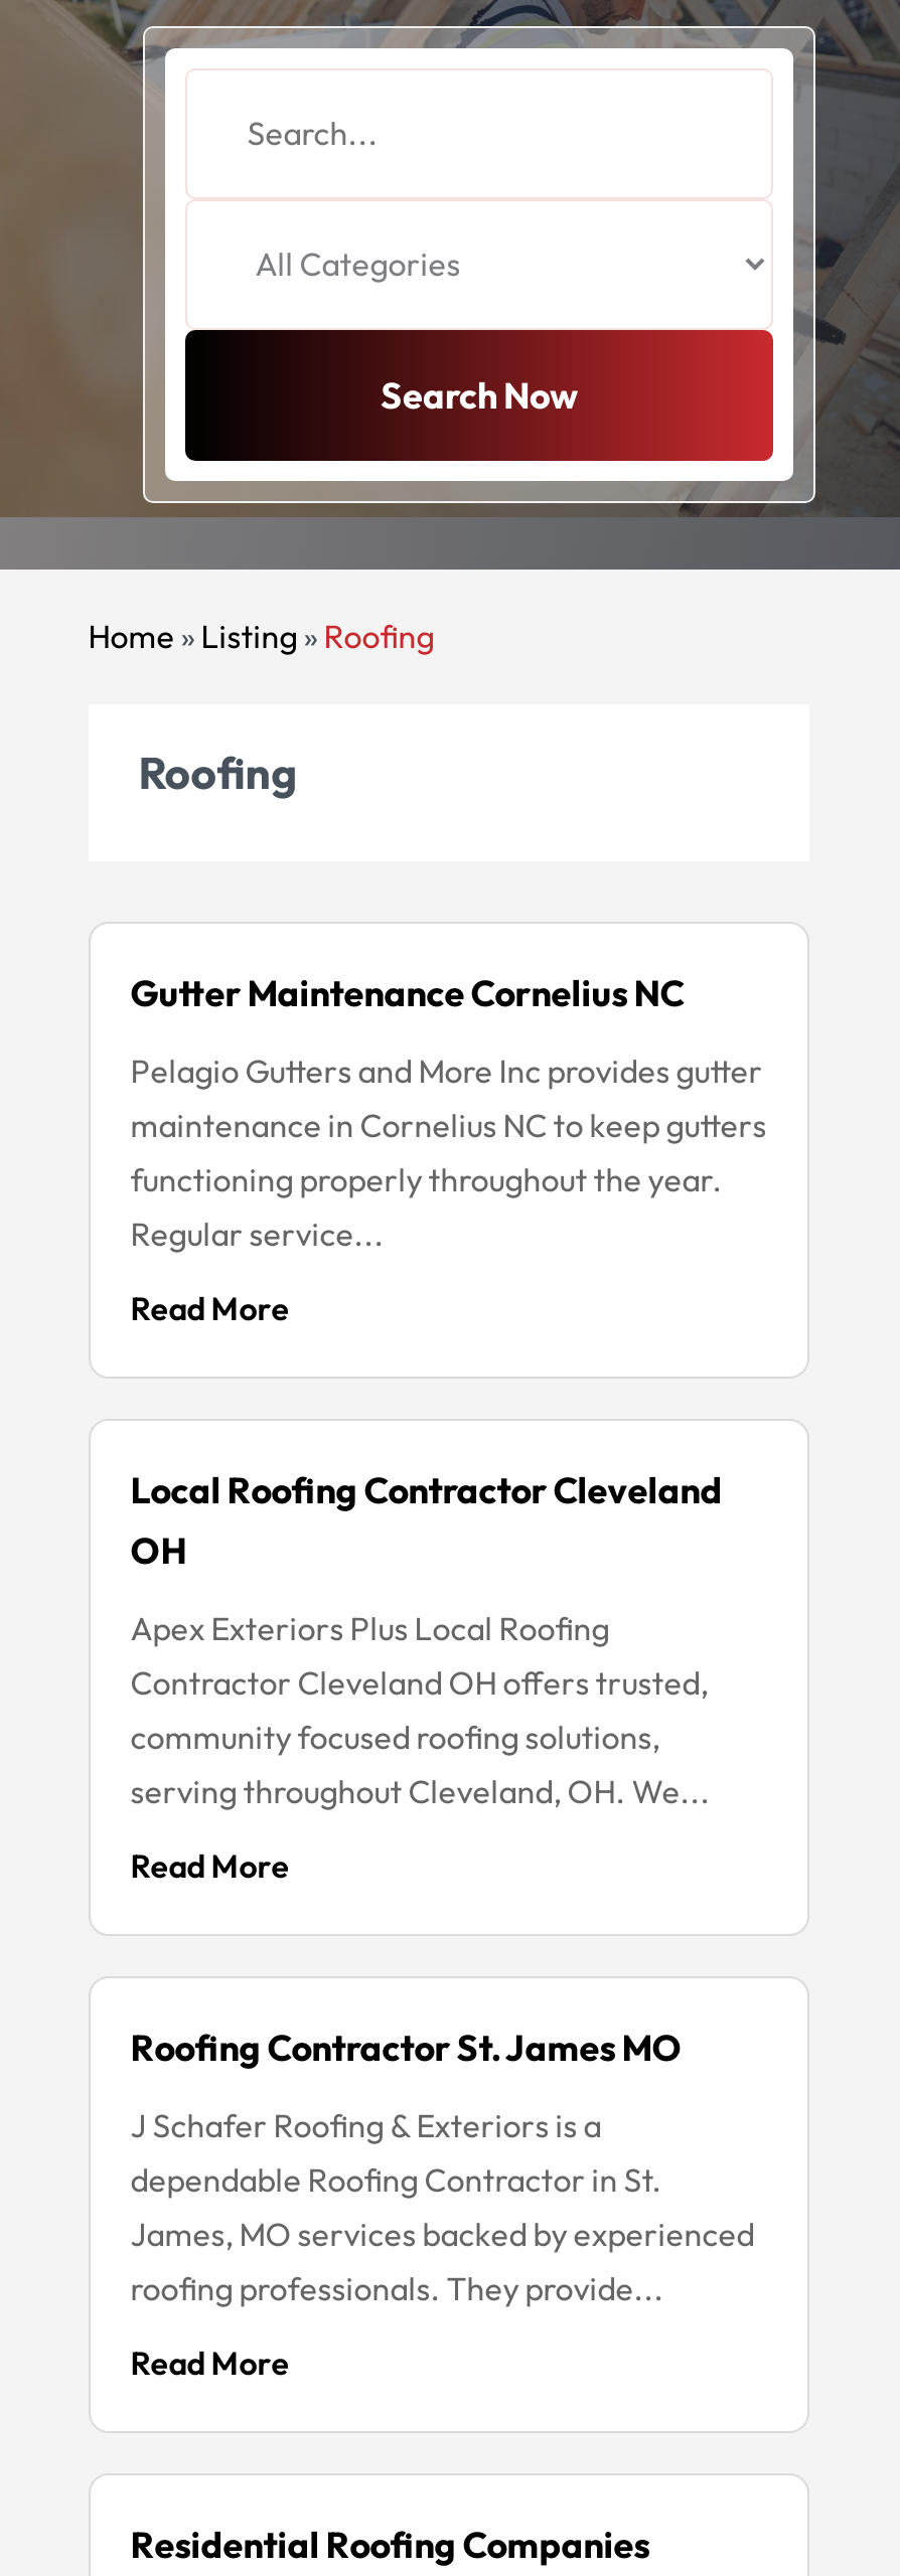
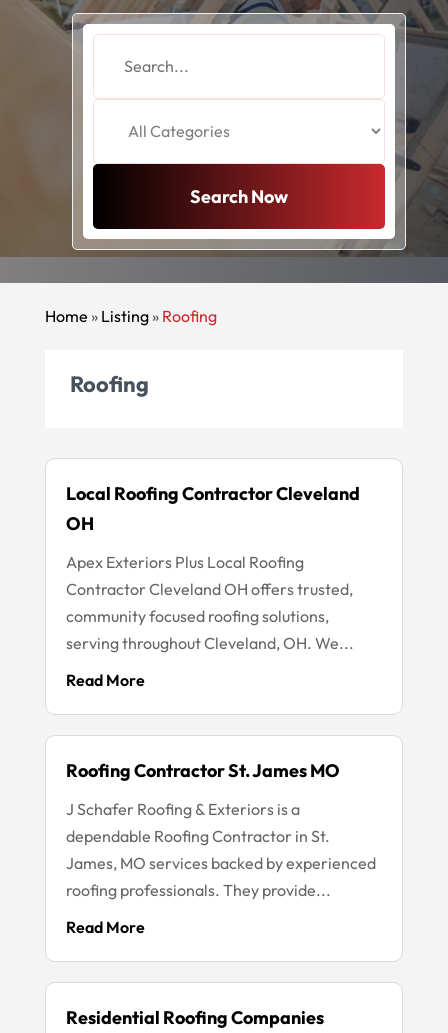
- Gutter Maintenance Cornelius NC
- Pelagio Gutters and More Inc provides gutter
- maintenance in Cornelius NC to keep gutters
- functioning properly throughout the year.
- Regular service...
- Read More
